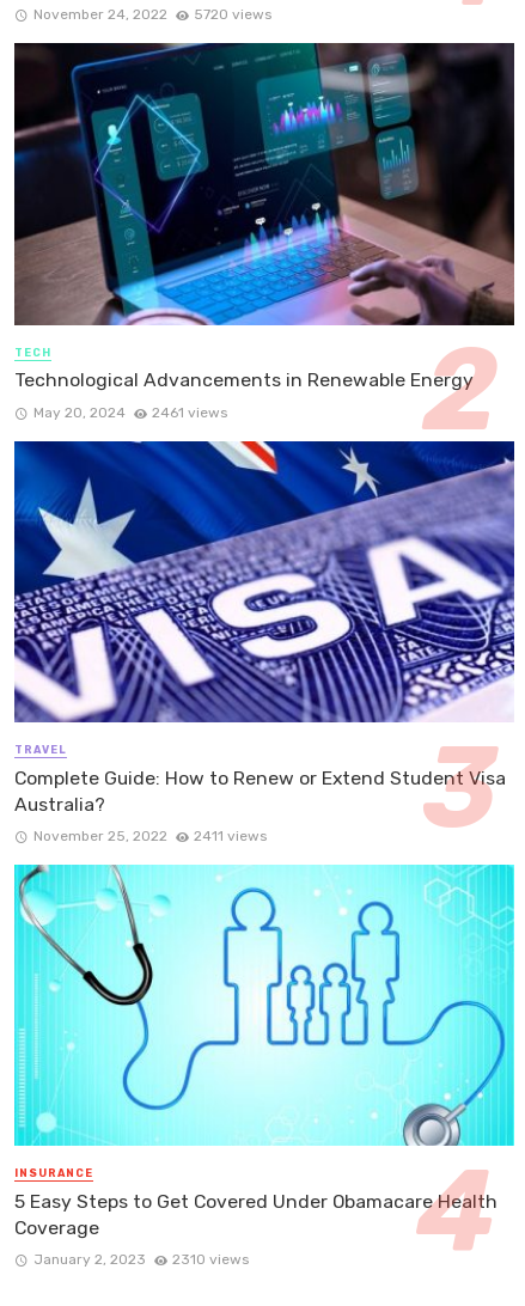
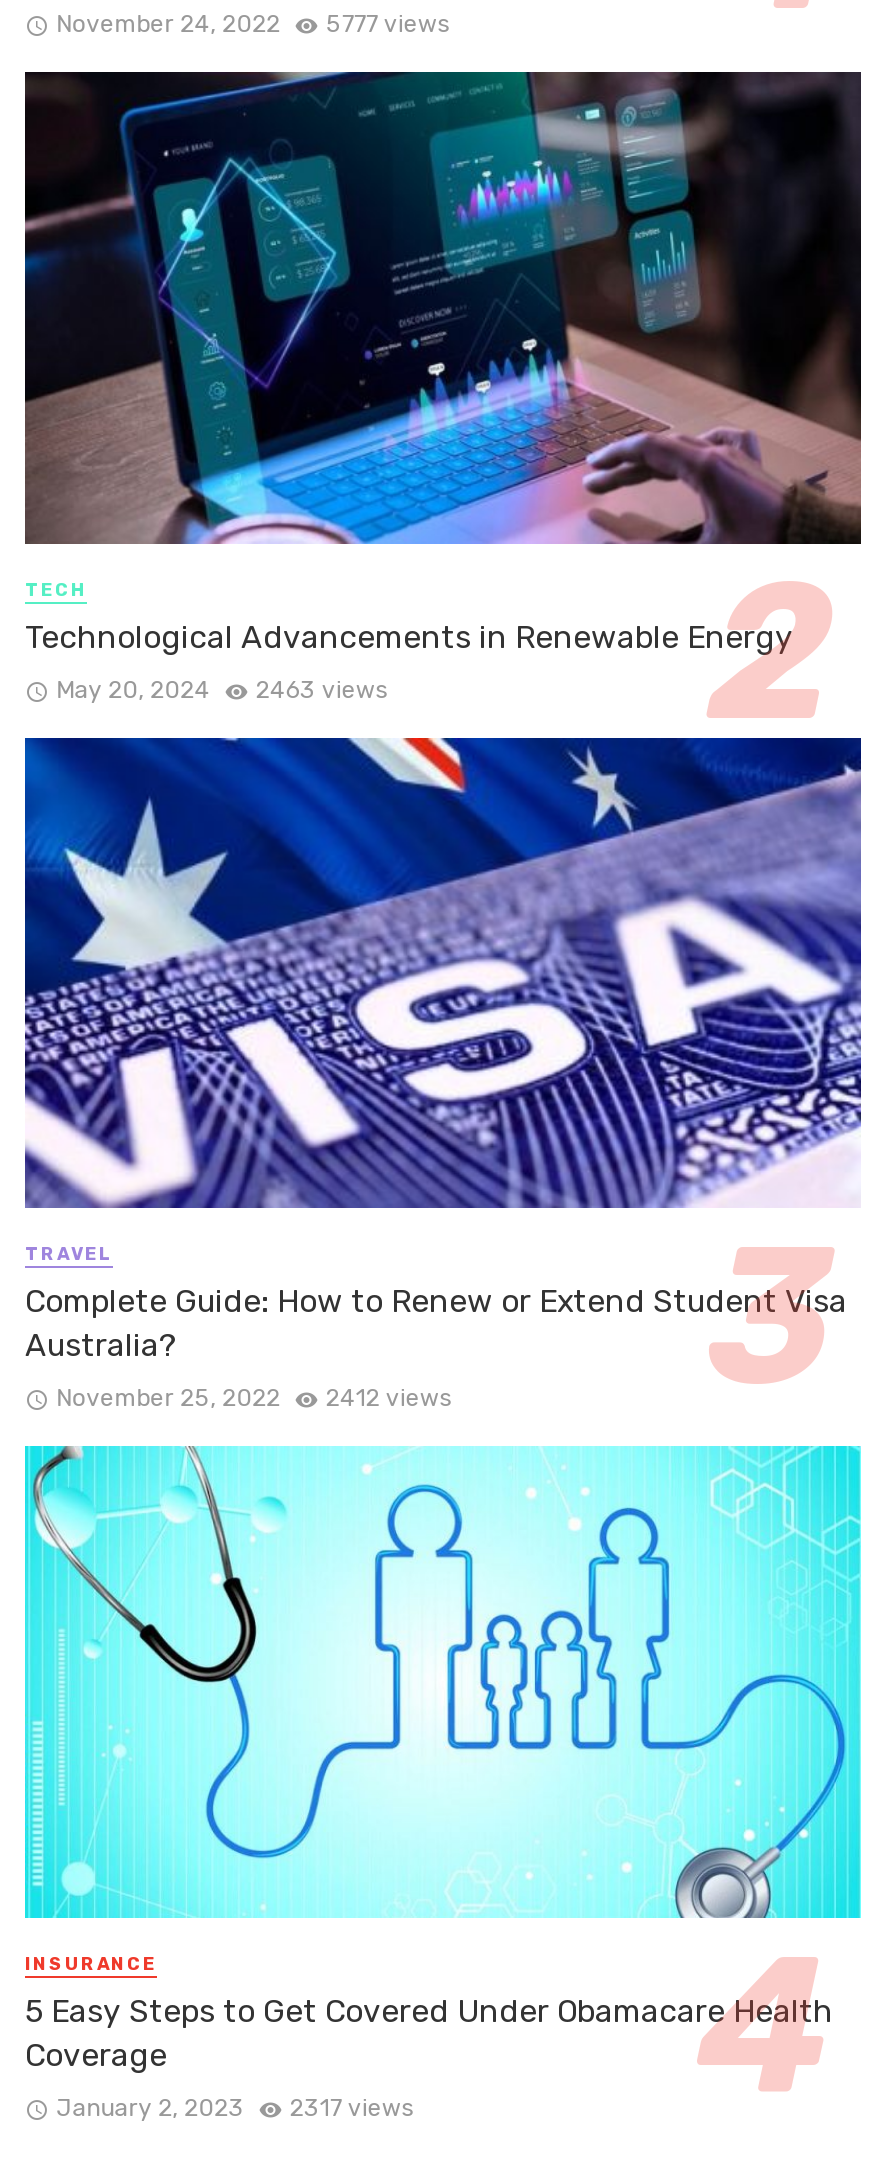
- November 24, 2022 5720 views
+ November 24, 2022 5777 views

- May 20, 2024 2461 views
+ May 20, 2024 2463 views

- November 25, 2022 2411 views
+ November 25, 2022 2412 views

- January 2, 2023 2310 views
+ January 2, 2023 2317 views
